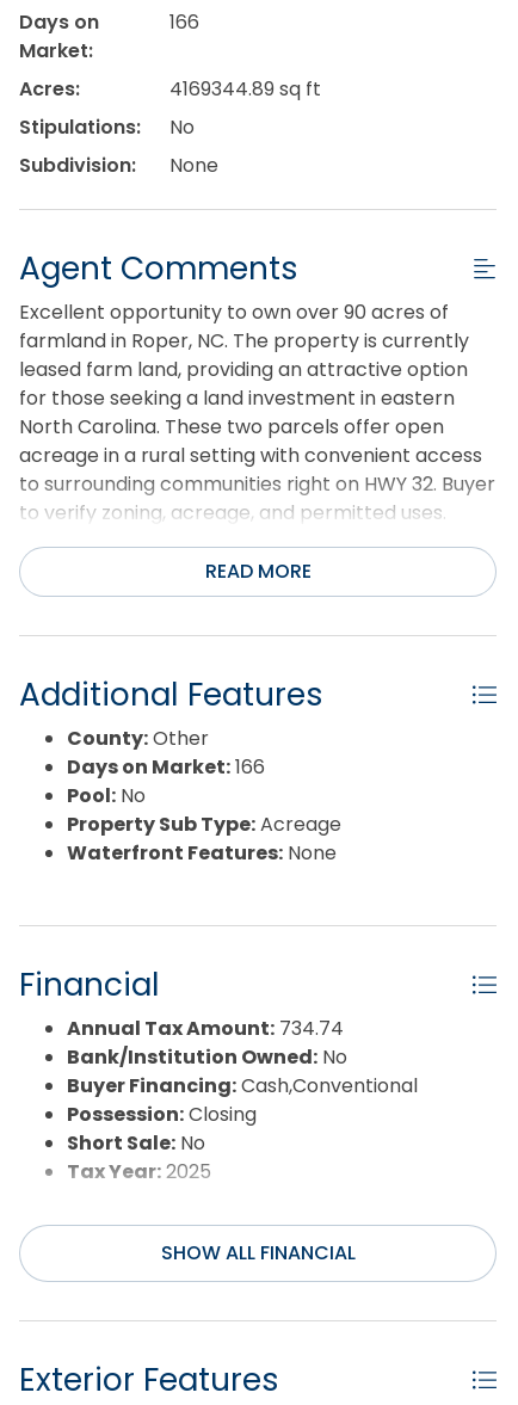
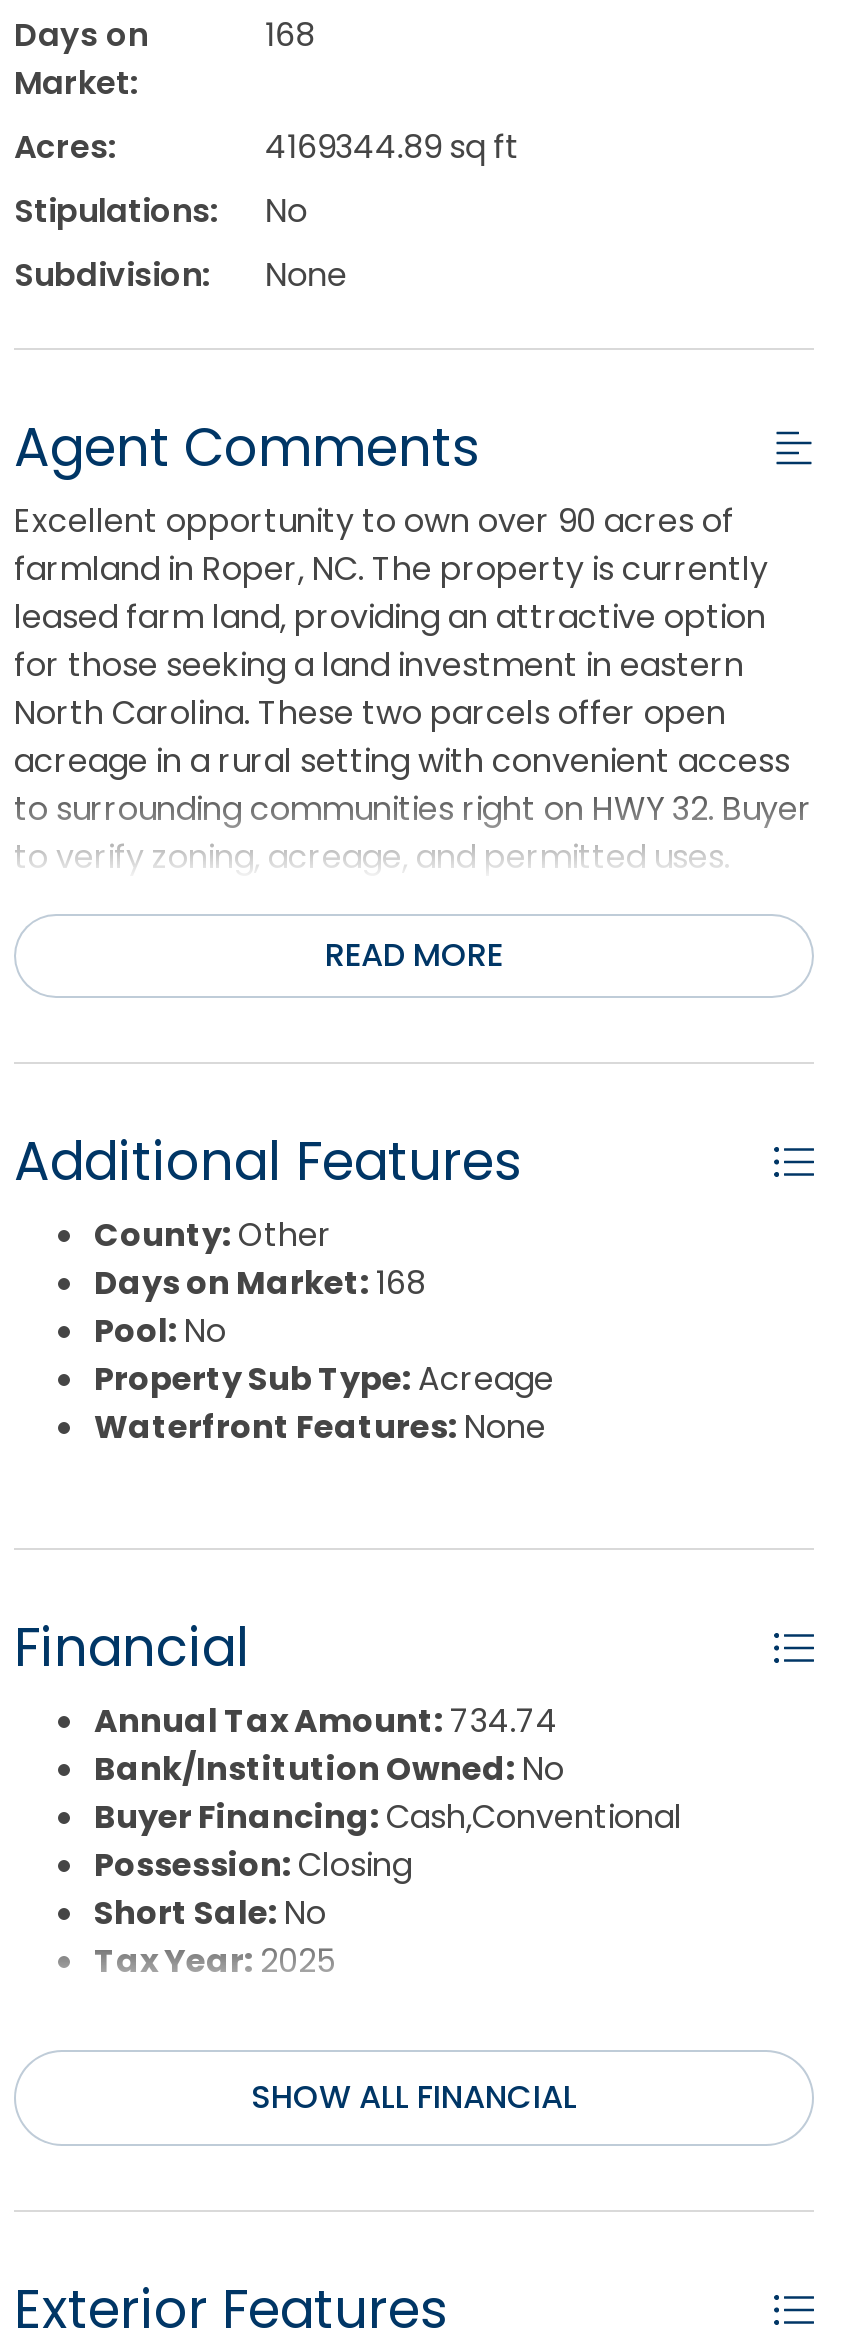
- 166
+ 168

- Days on Market: 166
+ Days on Market: 168
